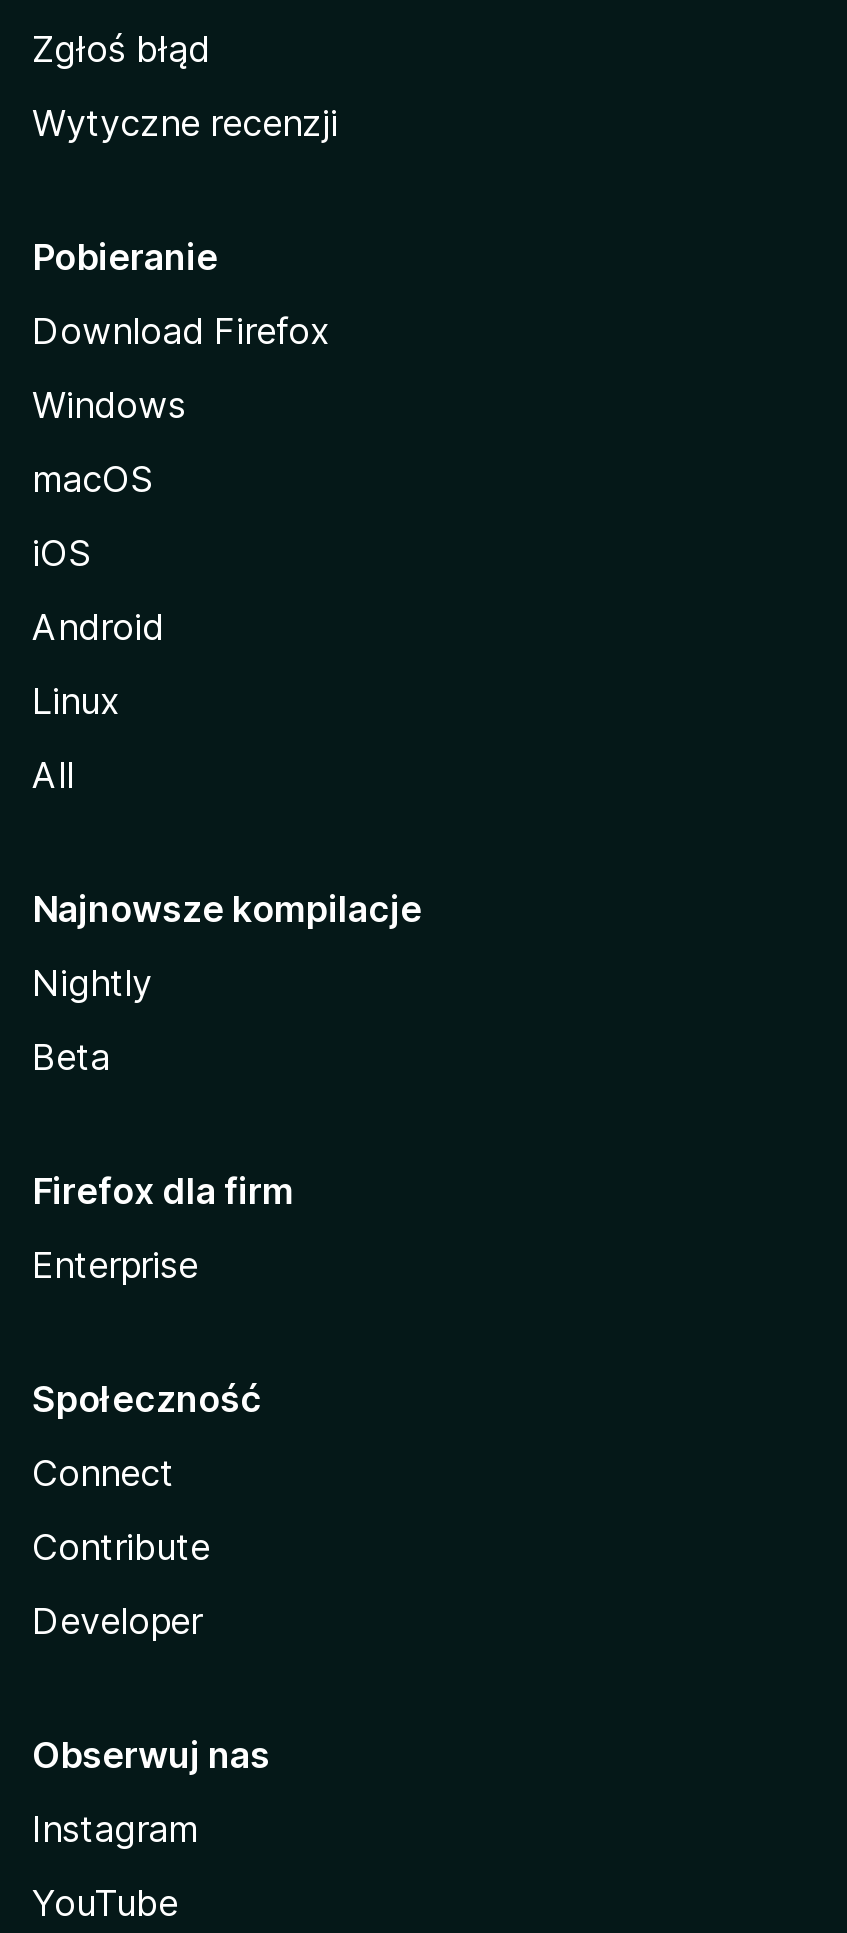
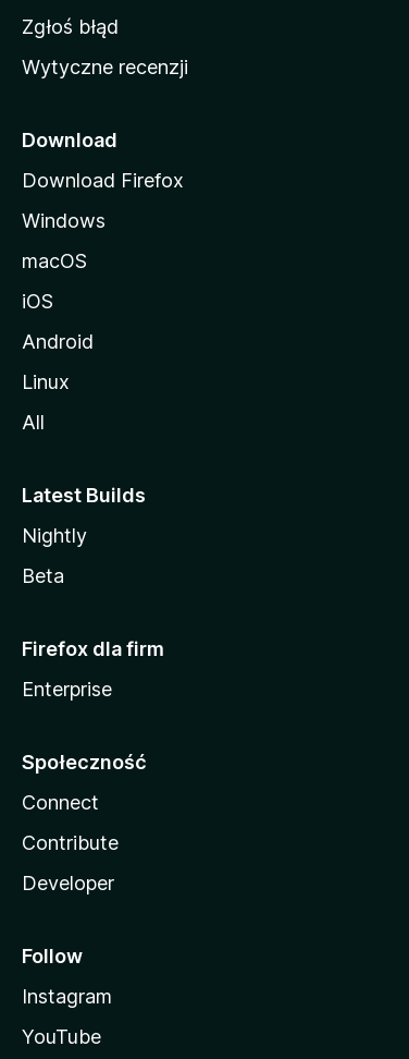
- Pobieranie
+ Download

- Najnowsze kompilacje
+ Latest Builds

- Obserwuj nas
+ Follow
